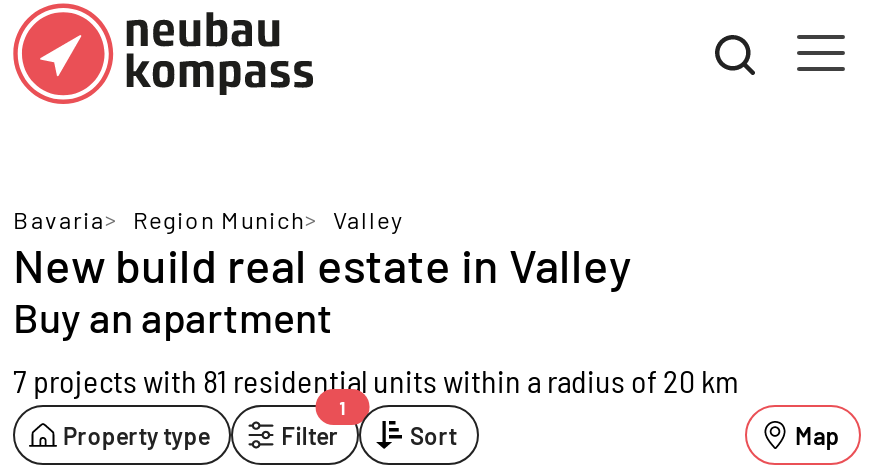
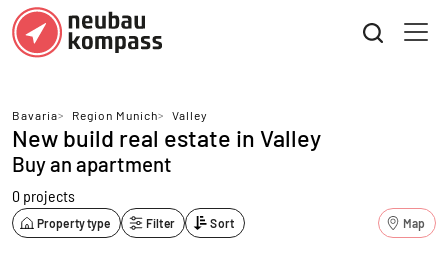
- 7 projects with 81 residential units within a radius of 20 km
+ 0 projects

- 1
